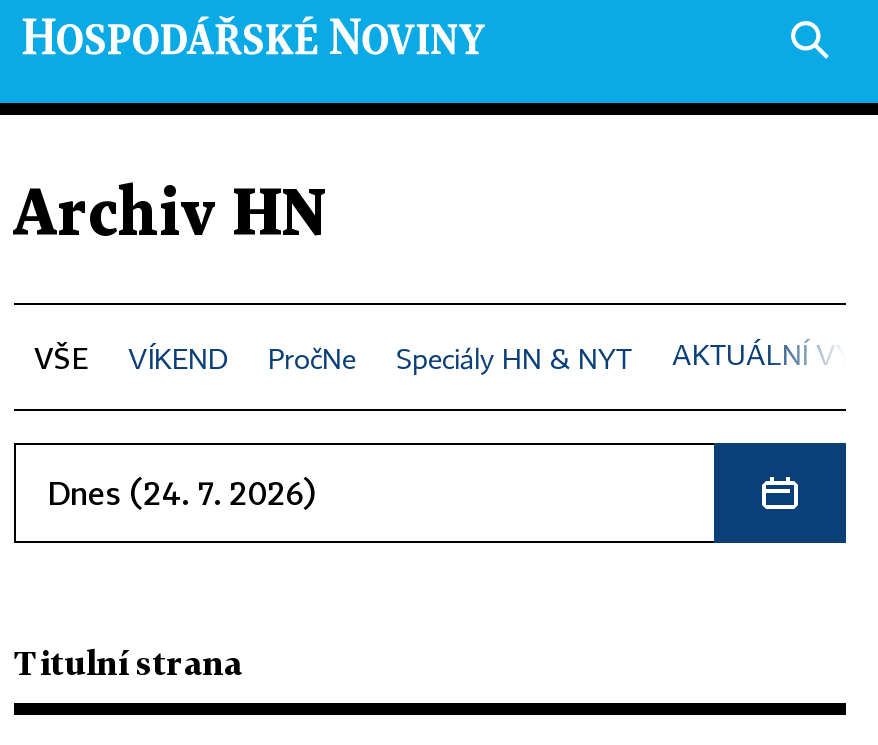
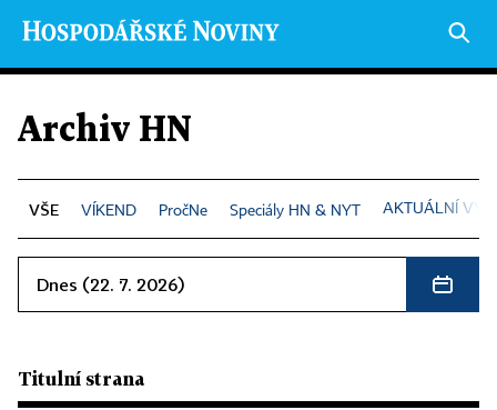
- Dnes (24. 7. 2026)
+ Dnes (22. 7. 2026)
